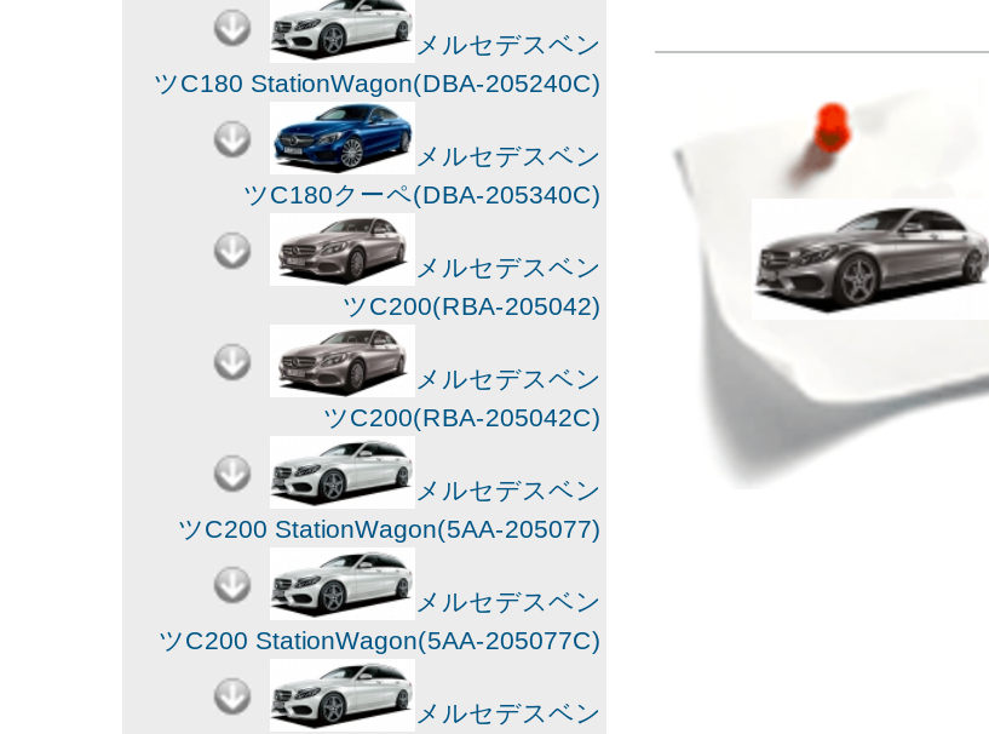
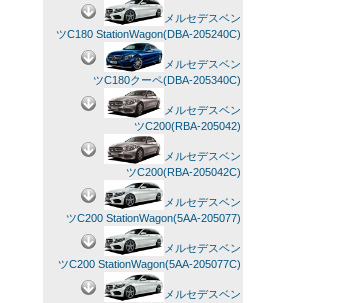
- [image]
